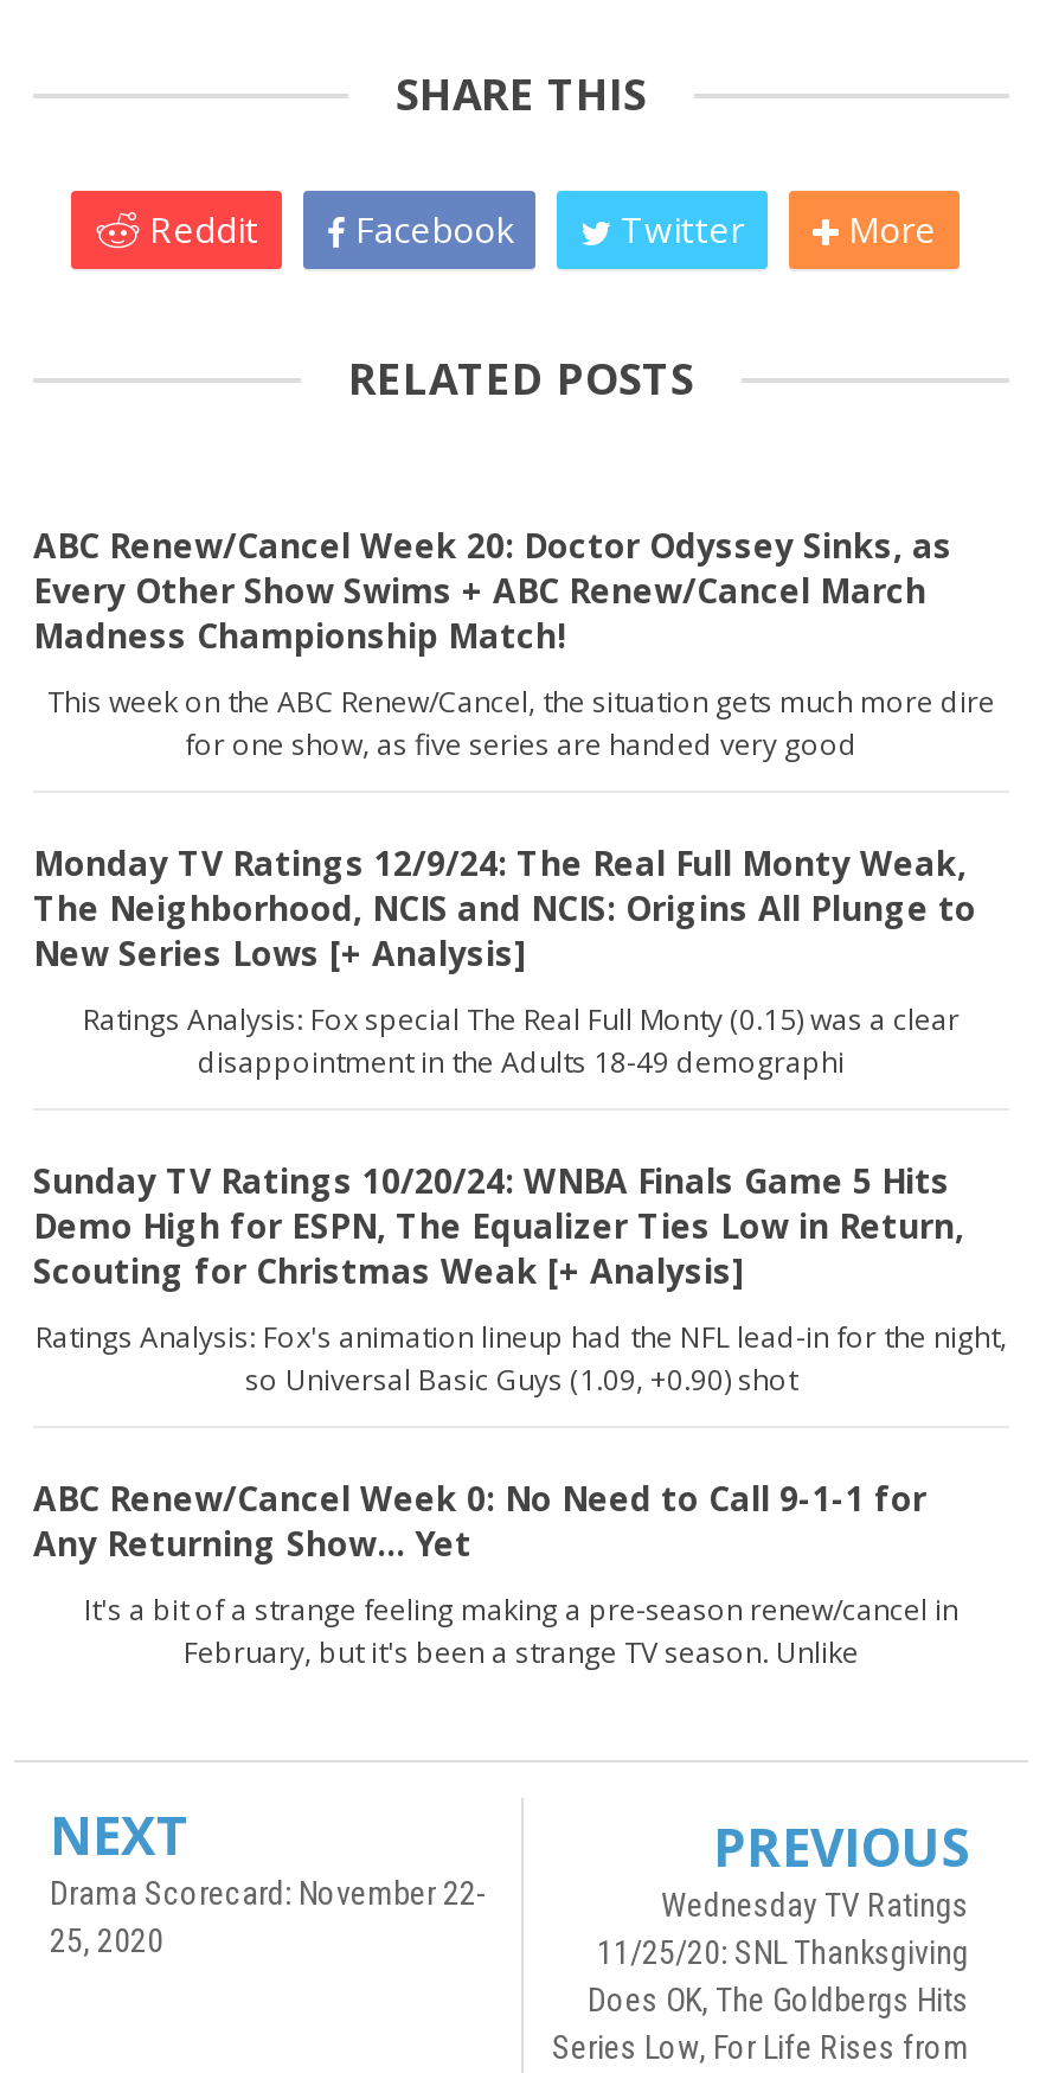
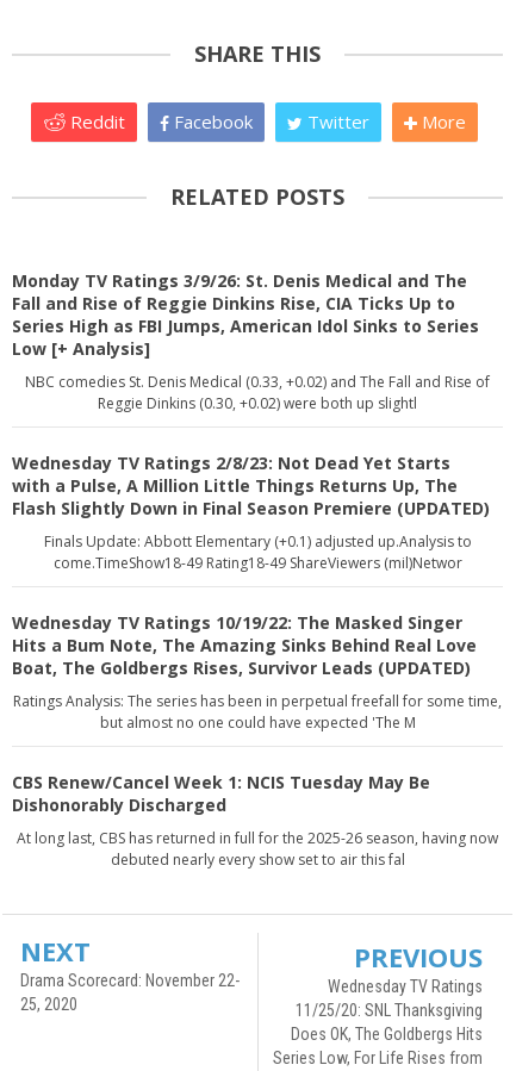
- ABC Renew/Cancel Week 20: Doctor Odyssey Sinks, as
- Every Other Show Swims + ABC Renew/Cancel March
- Madness Championship Match!
+ Monday TV Ratings 3/9/26: St. Denis Medical and The
+ Fall and Rise of Reggie Dinkins Rise, CIA Ticks Up to
+ Series High as FBI Jumps, American Idol Sinks to Series
+ Low [+ Analysis]

- This week on the ABC Renew/Cancel, the situation gets much more dire
- for one show, as five series are handed very good
+ NBC comedies St. Denis Medical (0.33, +0.02) and The Fall and Rise of
+ Reggie Dinkins (0.30, +0.02) were both up slightl

- Monday TV Ratings 12/9/24: The Real Full Monty Weak,
- The Neighborhood, NCIS and NCIS: Origins All Plunge to
- New Series Lows [+ Analysis]
+ Wednesday TV Ratings 2/8/23: Not Dead Yet Starts
+ with a Pulse, A Million Little Things Returns Up, The
+ Flash Slightly Down in Final Season Premiere (UPDATED)

- Ratings Analysis: Fox special The Real Full Monty (0.15) was a clear
- disappointment in the Adults 18-49 demographi
+ Finals Update: Abbott Elementary (+0.1) adjusted up.Analysis to
+ come.TimeShow18-49 Rating18-49 ShareViewers (mil)Networ

- Sunday TV Ratings 10/20/24: WNBA Finals Game 5 Hits
- Demo High for ESPN, The Equalizer Ties Low in Return,
- Scouting for Christmas Weak [+ Analysis]
+ Wednesday TV Ratings 10/19/22: The Masked Singer
+ Hits a Bum Note, The Amazing Sinks Behind Real Love
+ Boat, The Goldbergs Rises, Survivor Leads (UPDATED)

- Ratings Analysis: Fox's animation lineup had the NFL lead-in for the night,
- so Universal Basic Guys (1.09, +0.90) shot
+ Ratings Analysis: The series has been in perpetual freefall for some time,
+ but almost no one could have expected 'The M

- ABC Renew/Cancel Week 0: No Need to Call 9-1-1 for
- Any Returning Show... Yet
+ CBS Renew/Cancel Week 1: NCIS Tuesday May Be
+ Dishonorably Discharged

- It's a bit of a strange feeling making a pre-season renew/cancel in
- February, but it's been a strange TV season. Unlike
+ At long last, CBS has returned in full for the 2025-26 season, having now
+ debuted nearly every show set to air this fal
